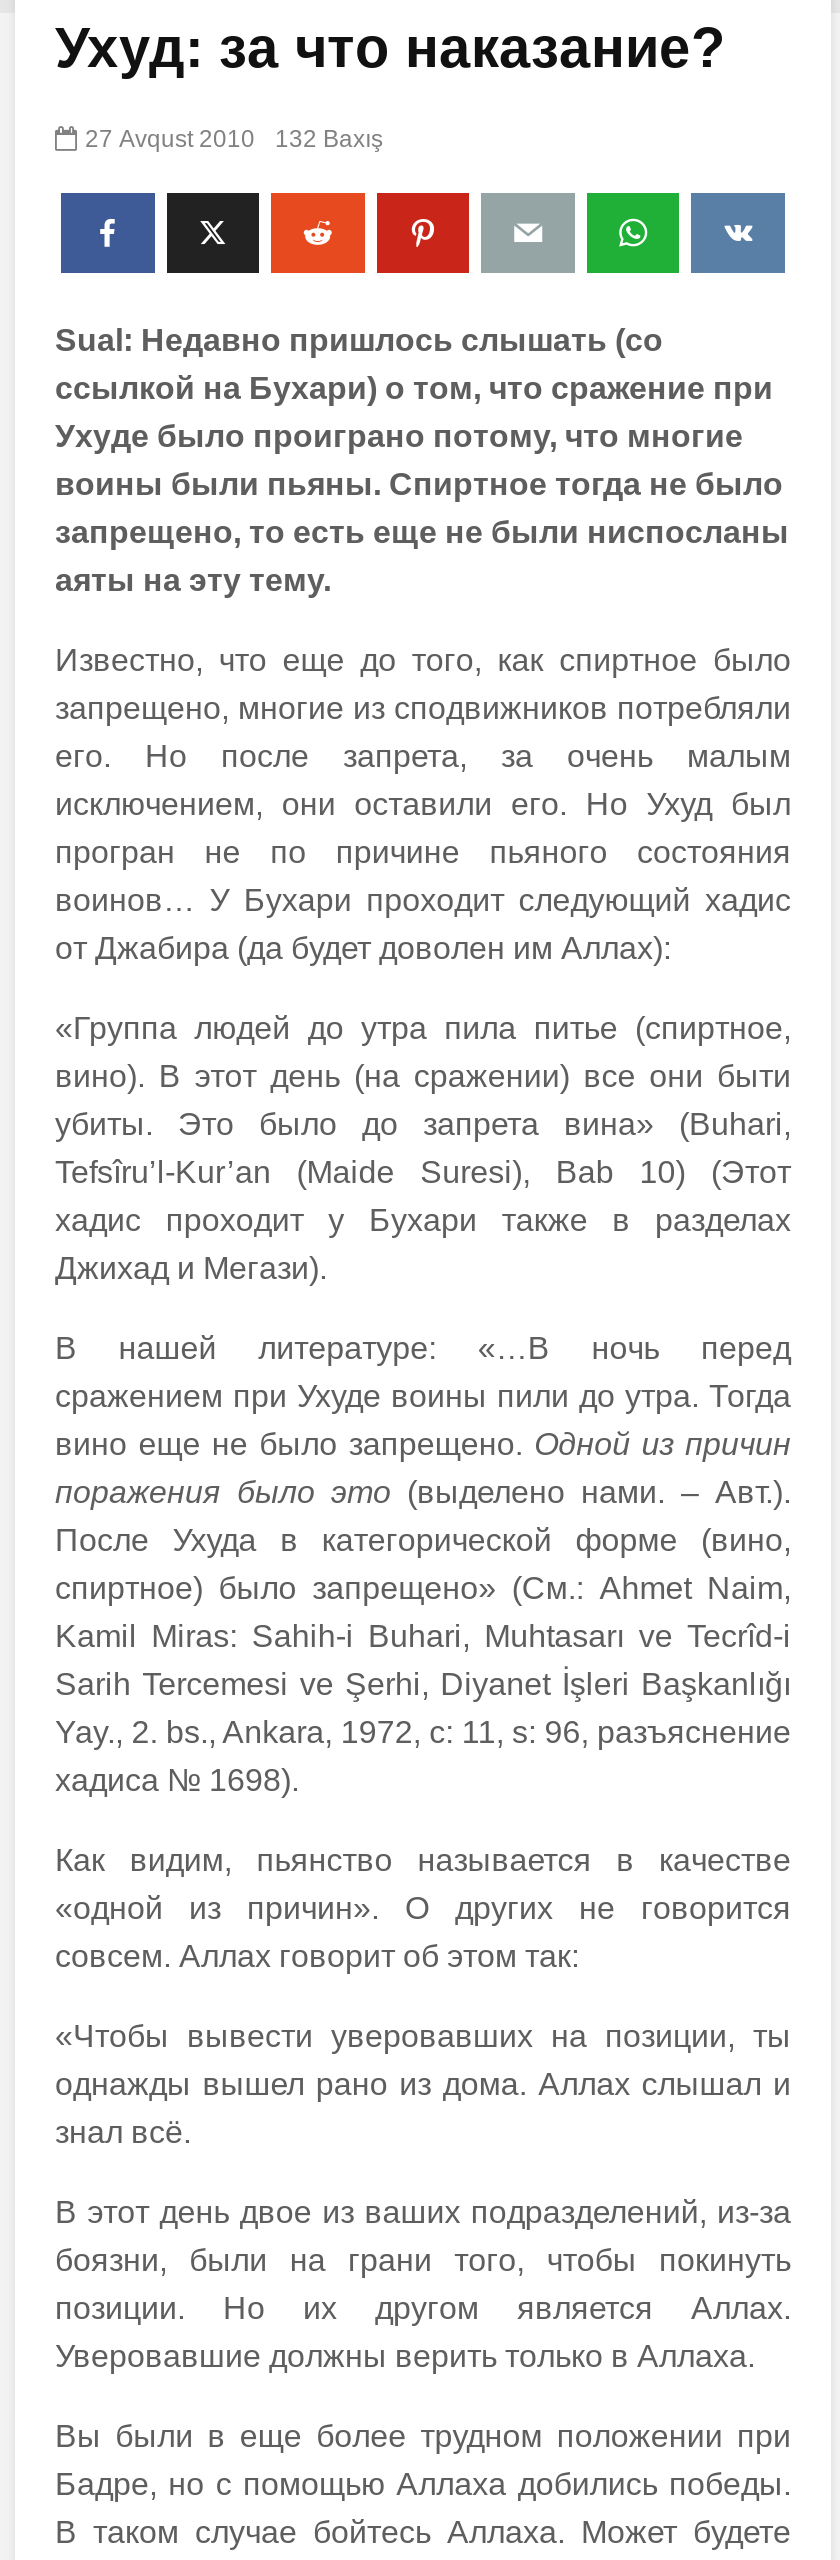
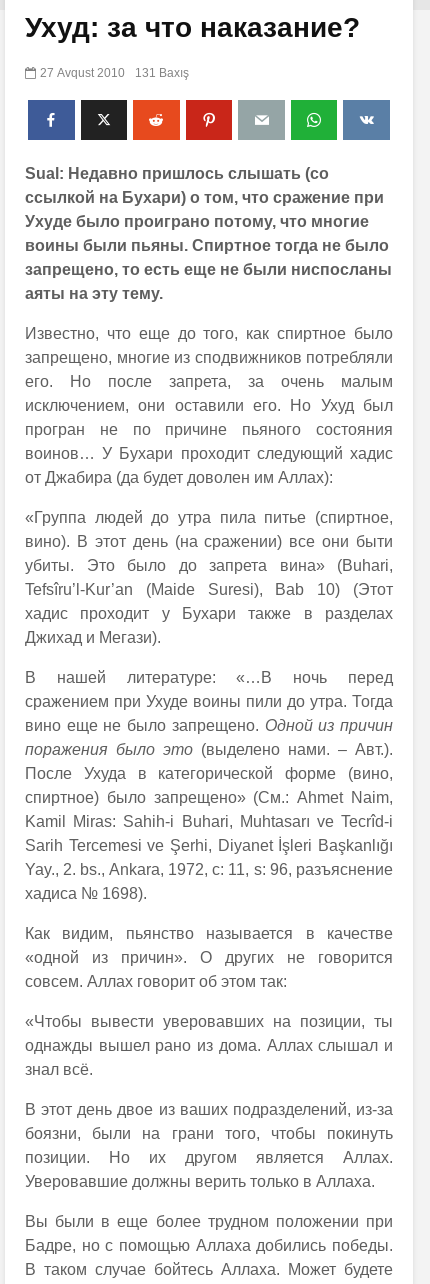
- 27 Avqust 2010 132 Baxış
+ 27 Avqust 2010 131 Baxış
